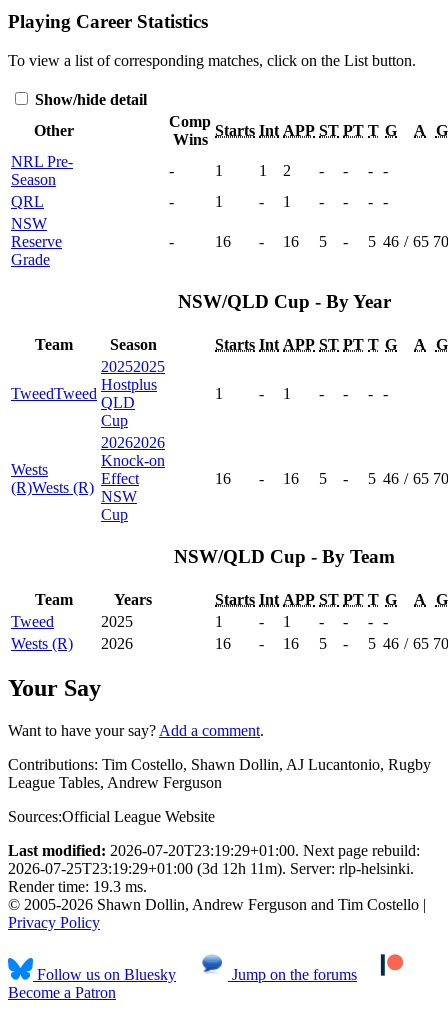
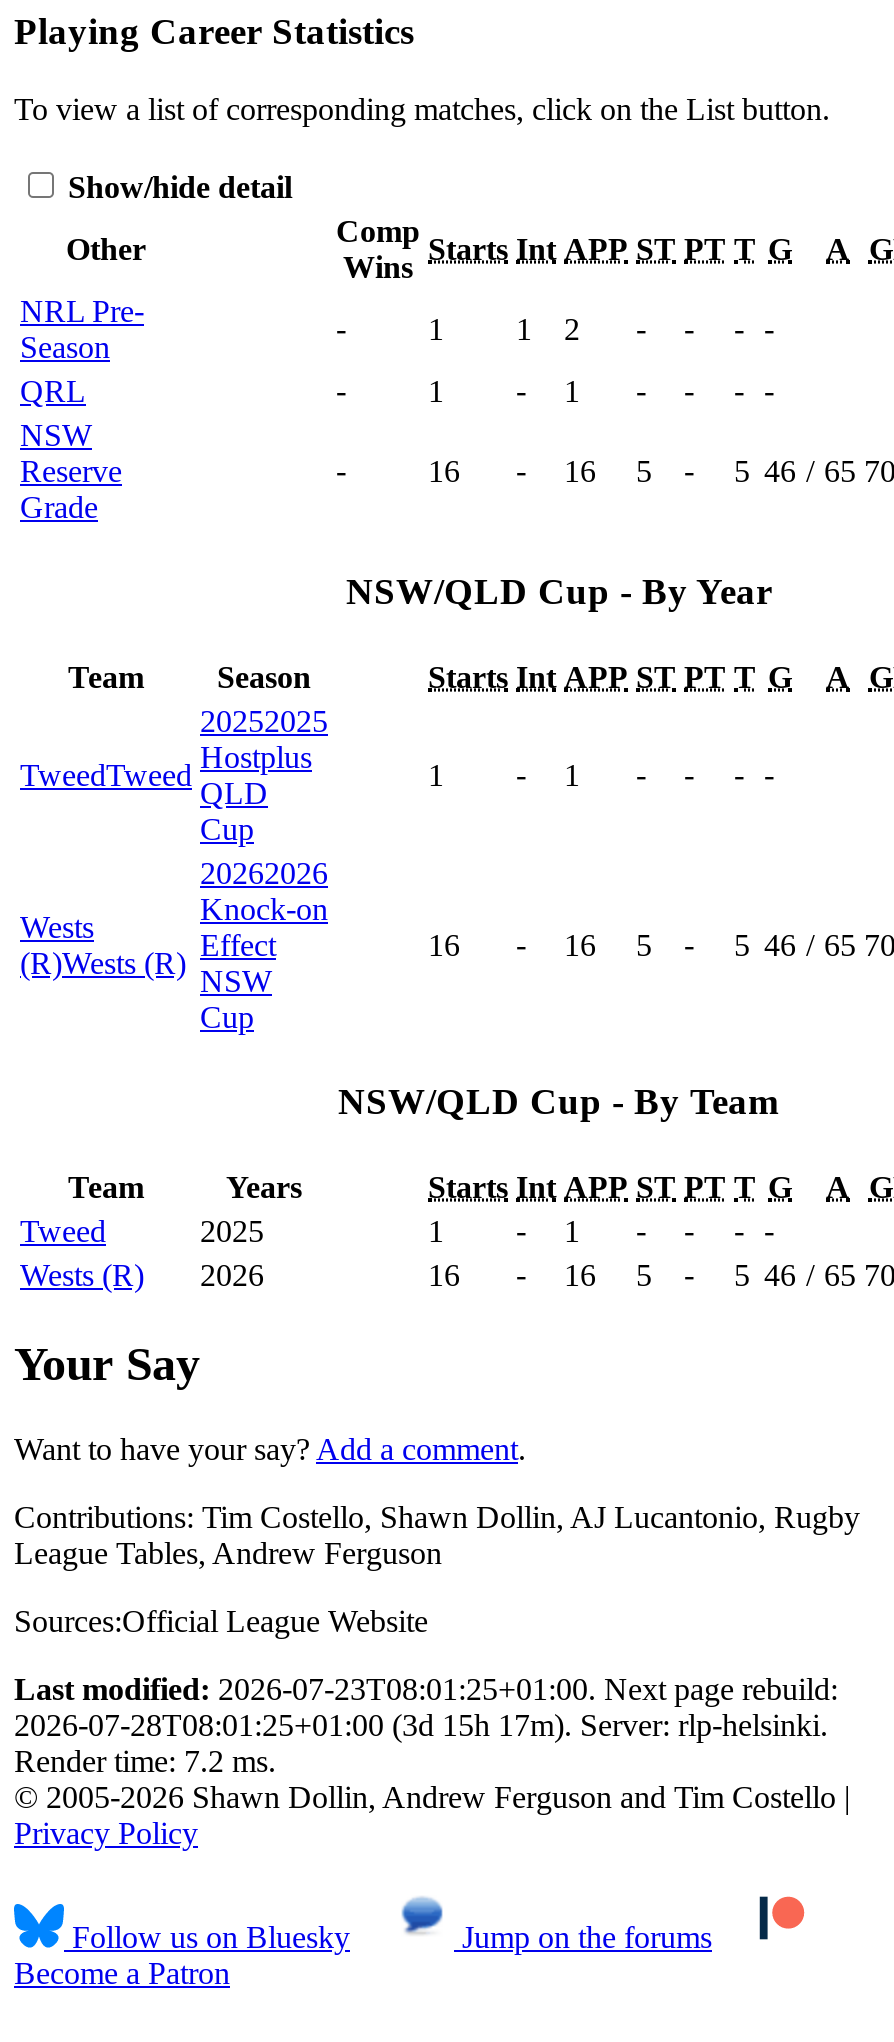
- Last modified: 2026-07-20T23:19:29+01:00. Next page rebuild:
+ Last modified: 2026-07-23T08:01:25+01:00. Next page rebuild:

- 2026-07-25T23:19:29+01:00 (3d 12h 11m). Server: rlp-helsinki.
+ 2026-07-28T08:01:25+01:00 (3d 15h 17m). Server: rlp-helsinki.

- Render time: 19.3 ms.
+ Render time: 7.2 ms.
